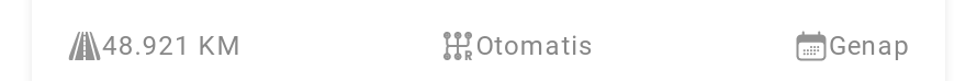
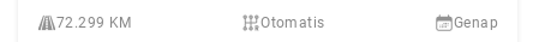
- 48.921 KM
+ 72.299 KM
